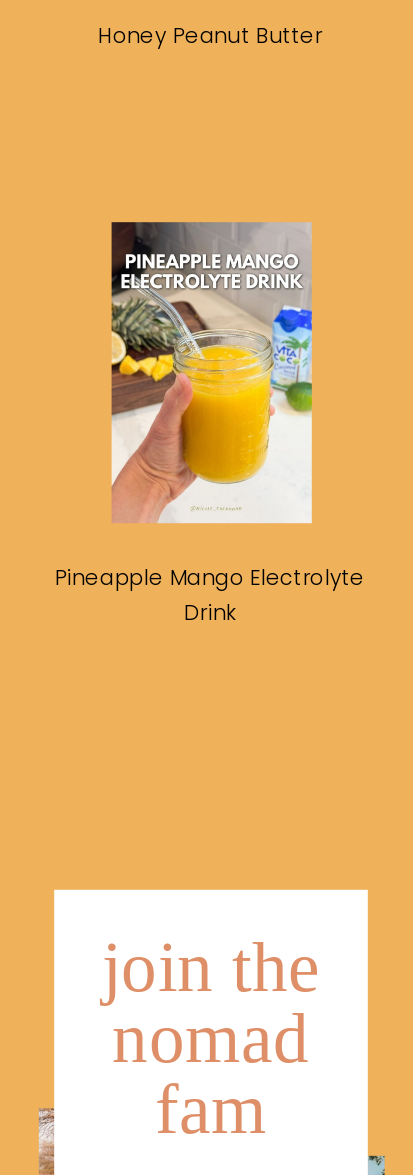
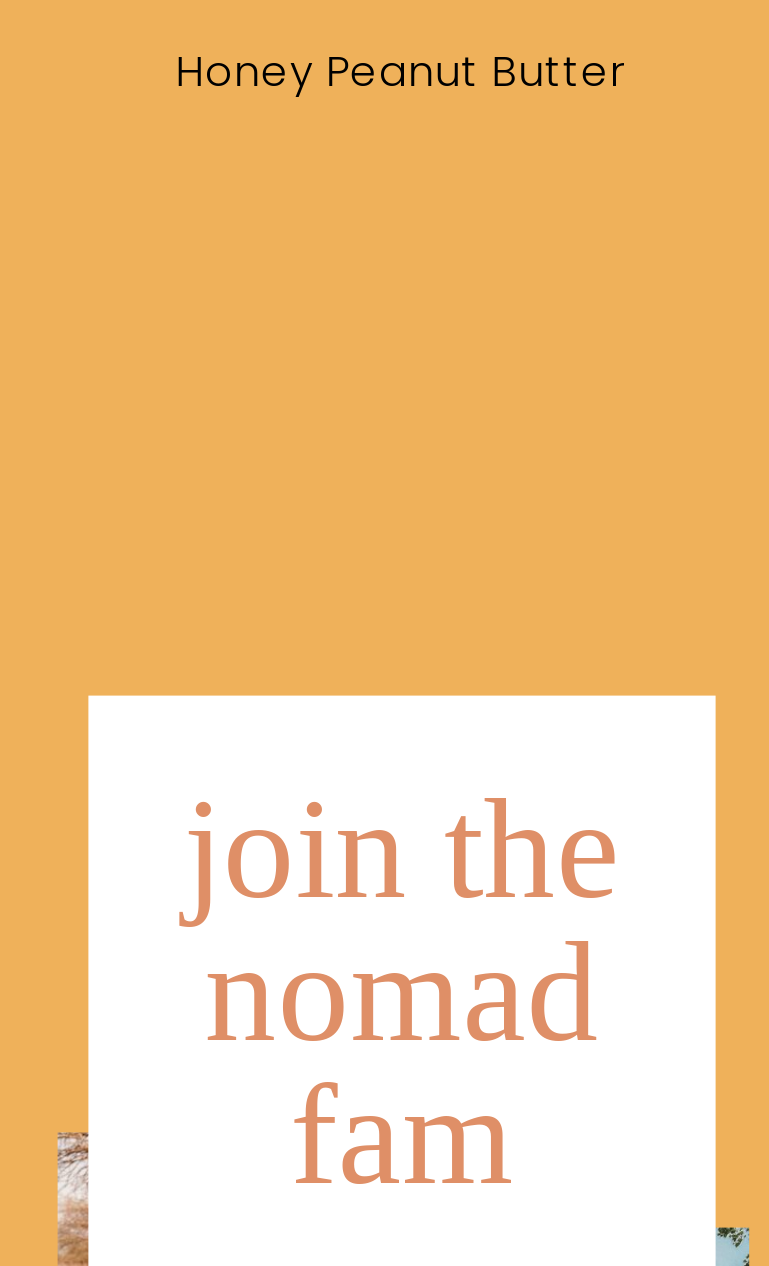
- [image]
- Pineapple Mango Electrolyte
- Drink
